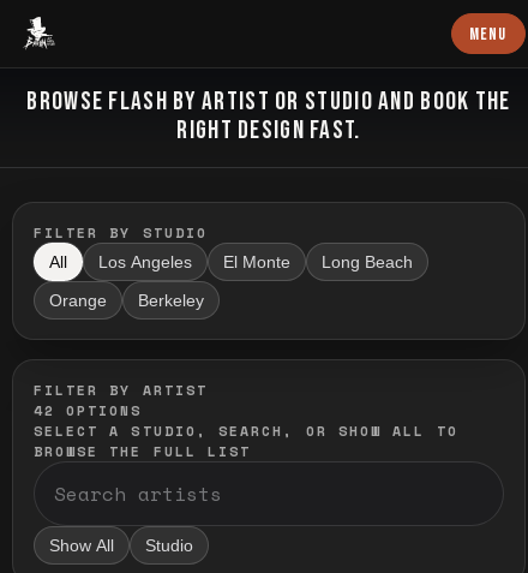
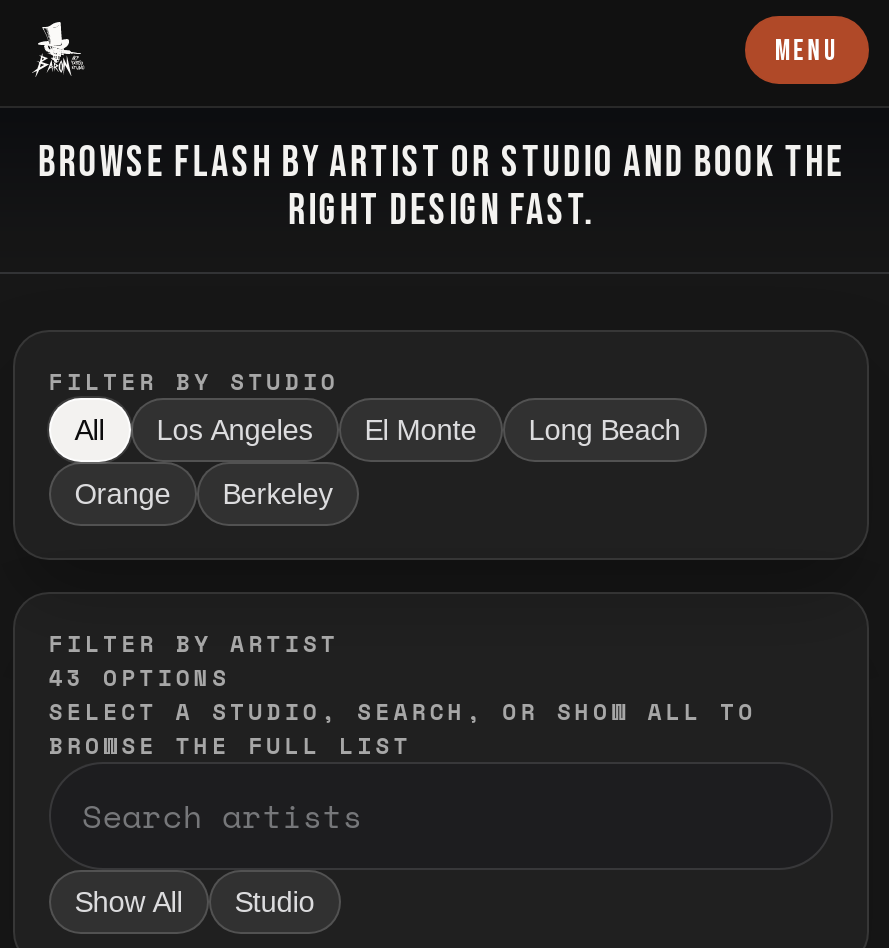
- 42 OPTIONS
+ 43 OPTIONS
